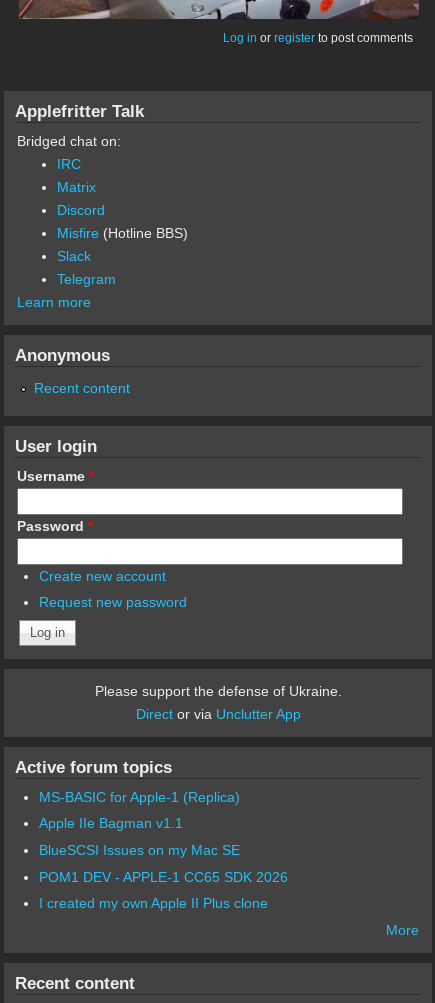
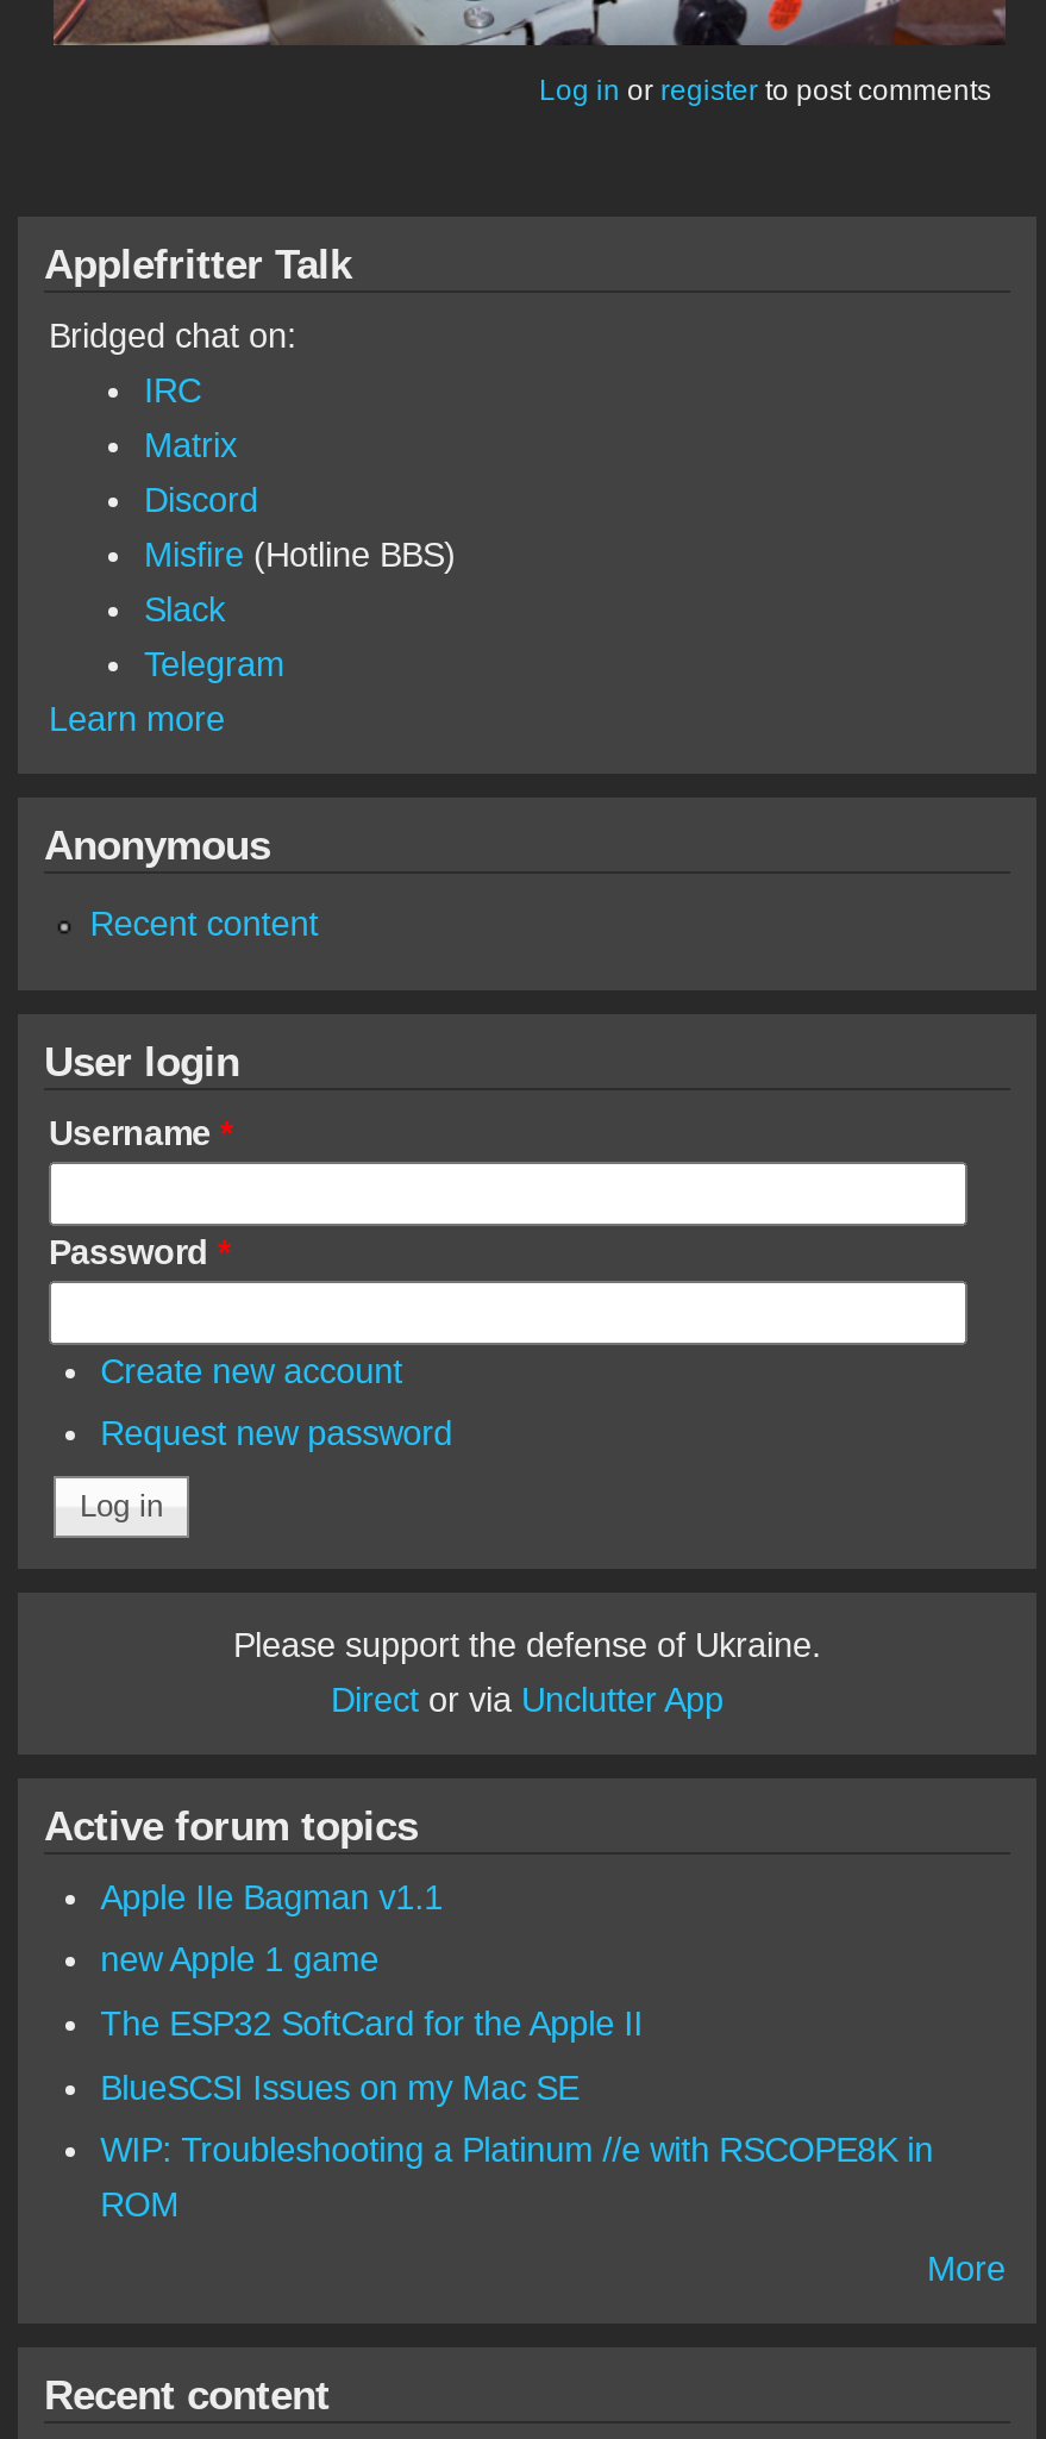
- MS-BASIC for Apple-1 (Replica)

moved up: Apple IIe Bagman v1.1

+ new Apple 1 game
+ The ESP32 SoftCard for the Apple II

- POM1 DEV - APPLE-1 CC65 SDK 2026
- I created my own Apple II Plus clone
+ WIP: Troubleshooting a Platinum //e with RSCOPE8K in
+ ROM
